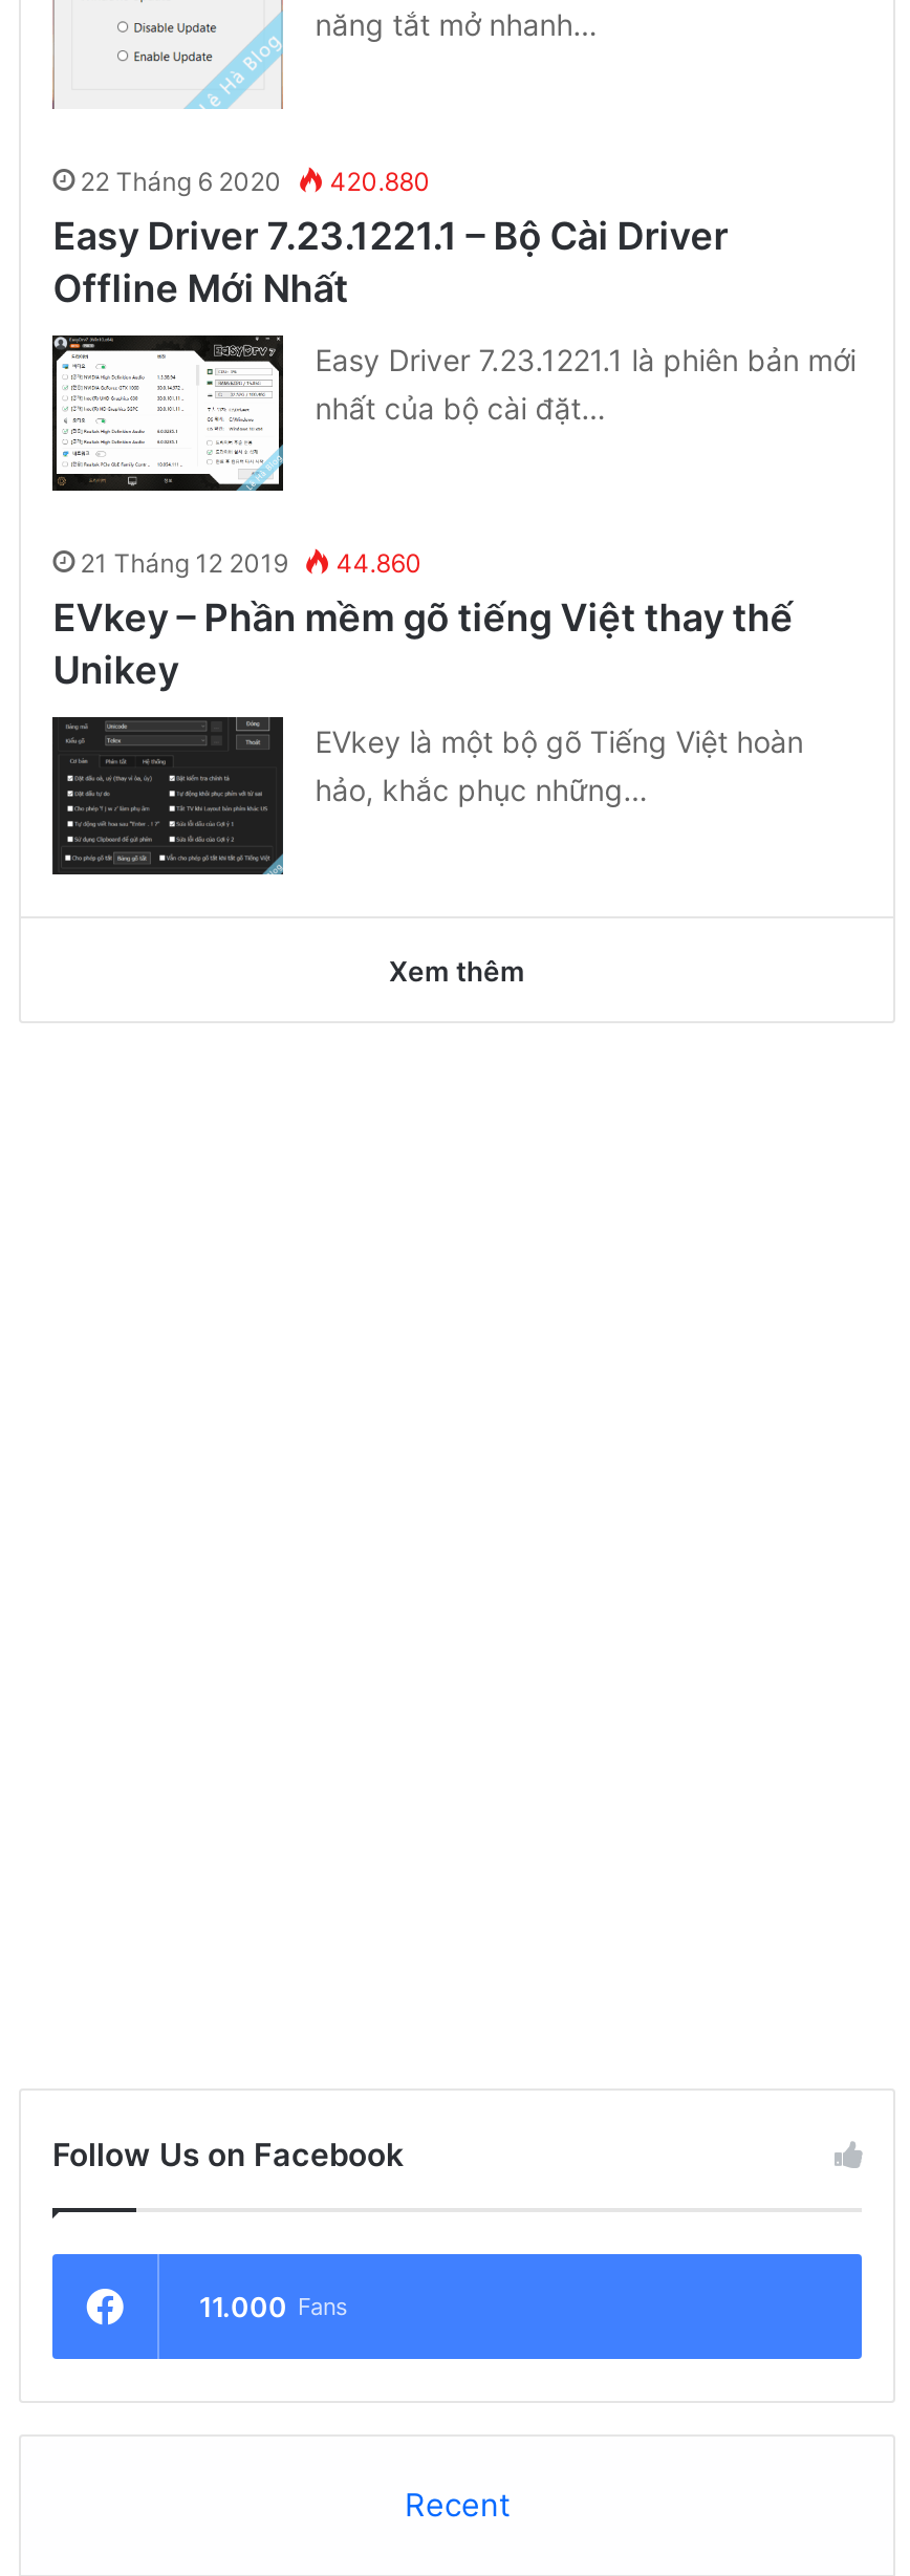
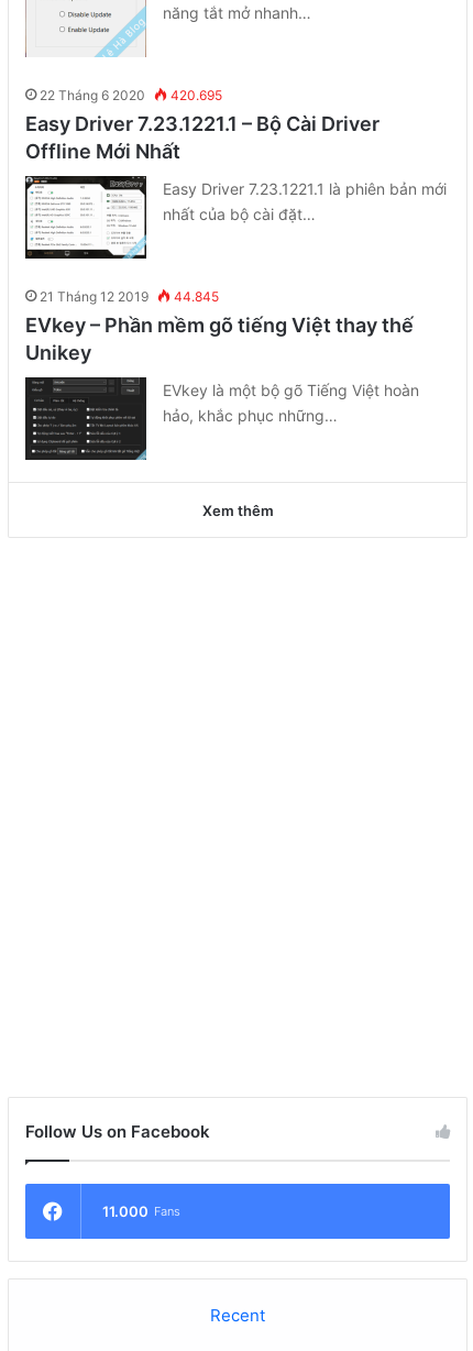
- 22 Tháng 6 2020 420.880
+ 22 Tháng 6 2020 420.695

- 21 Tháng 12 2019 44.860
+ 21 Tháng 12 2019 44.845
